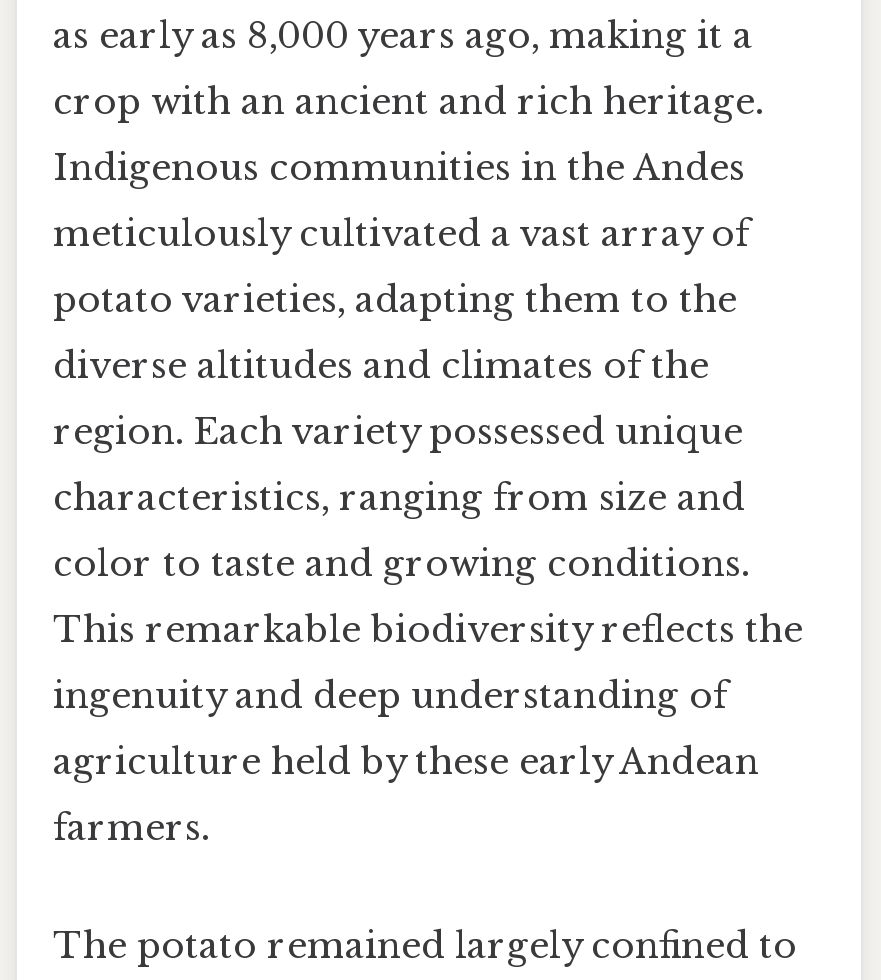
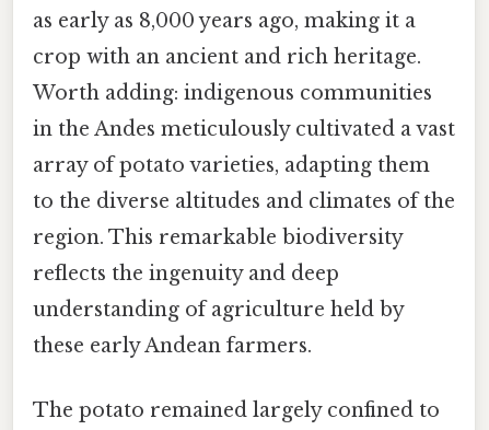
- Indigenous communities in the Andes
- meticulously cultivated a vast array of
- potato varieties, adapting them to the
- diverse altitudes and climates of the
- region. Each variety possessed unique
- characteristics, ranging from size and
- color to taste and growing conditions.
- This remarkable biodiversity reflects the
- ingenuity and deep understanding of
- agriculture held by these early Andean
- farmers.
+ Worth adding: indigenous communities
+ in the Andes meticulously cultivated a vast
+ array of potato varieties, adapting them
+ to the diverse altitudes and climates of the
+ region. This remarkable biodiversity
+ reflects the ingenuity and deep
+ understanding of agriculture held by
+ these early Andean farmers.
